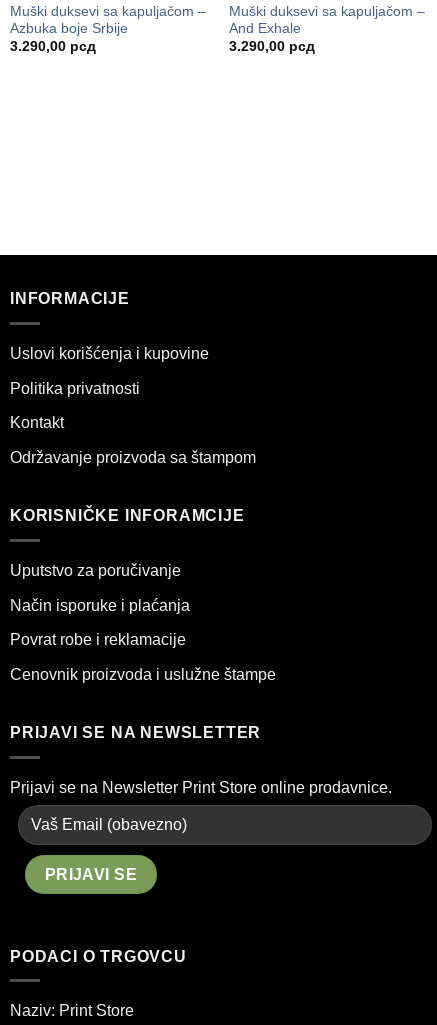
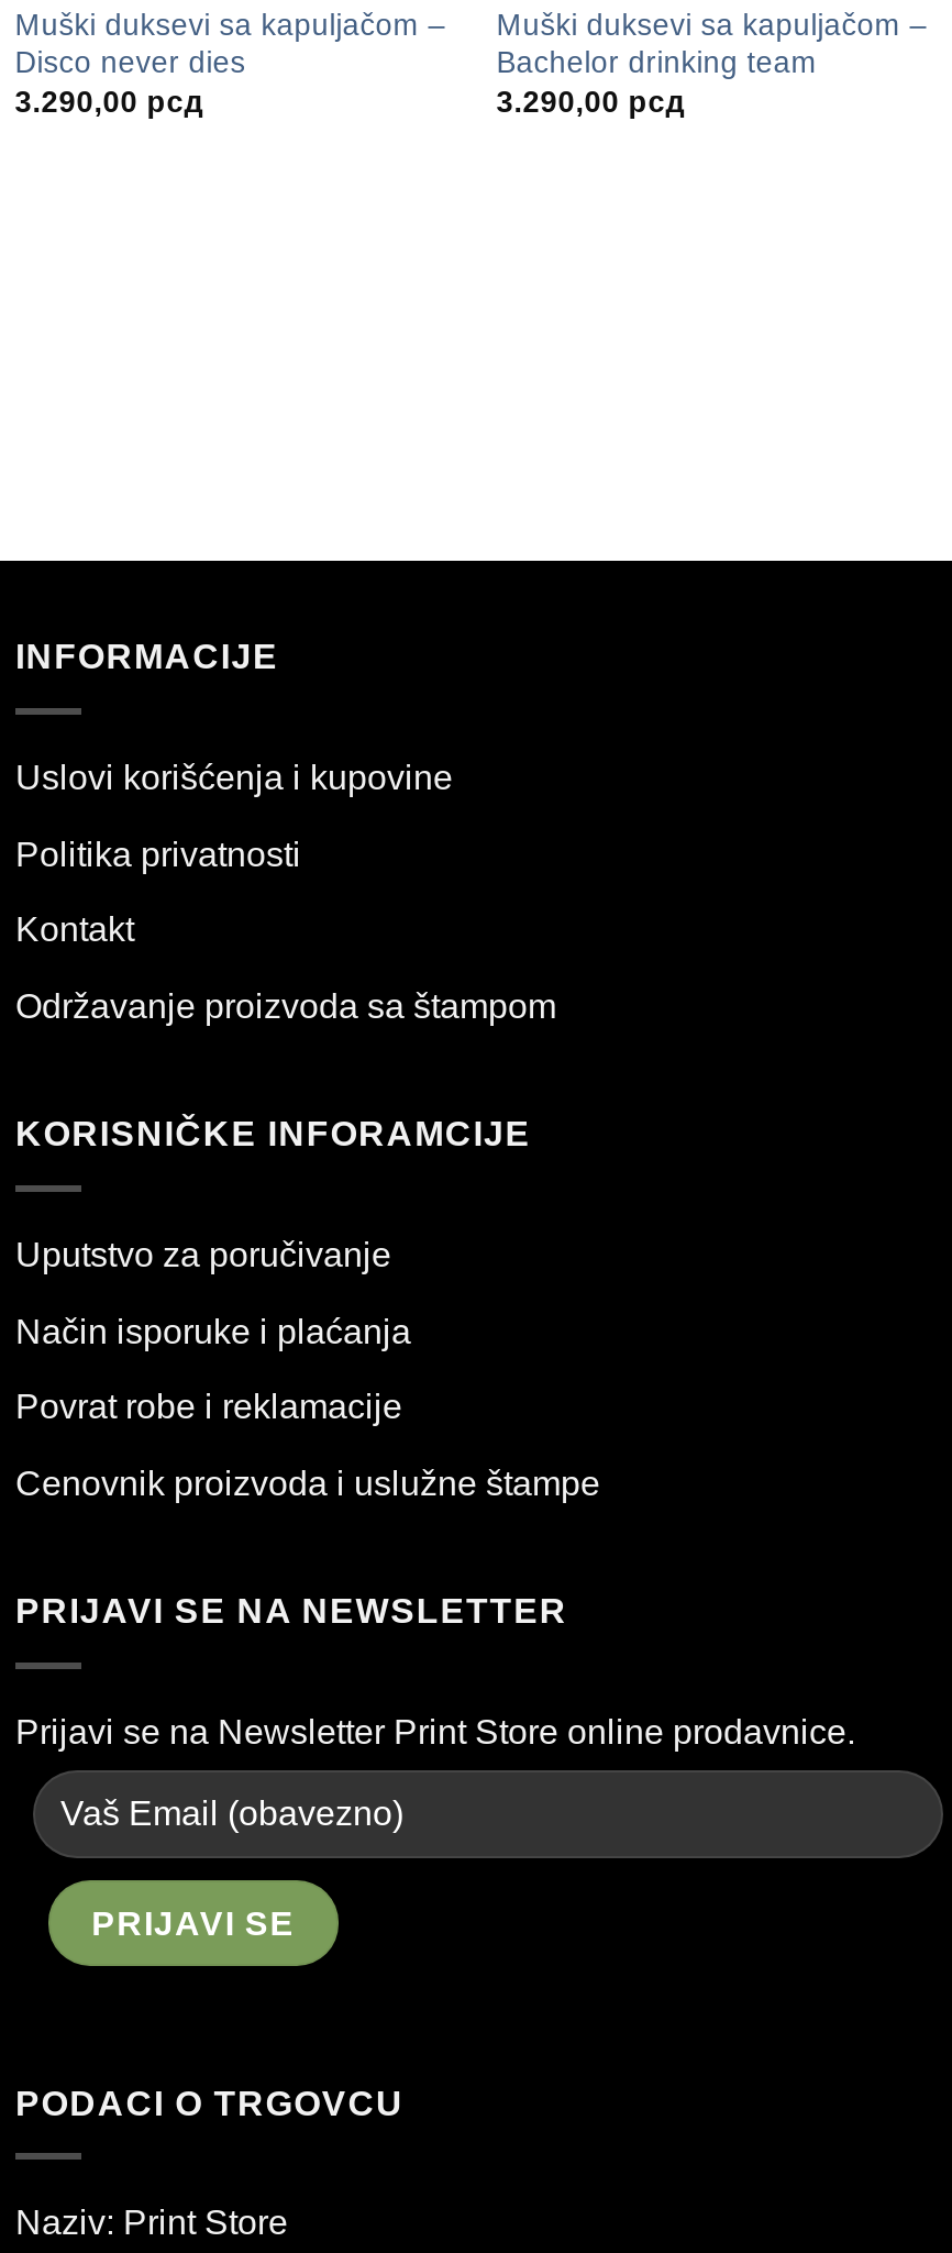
- Azbuka boje Srbije
+ Disco never dies

- And Exhale
+ Bachelor drinking team
